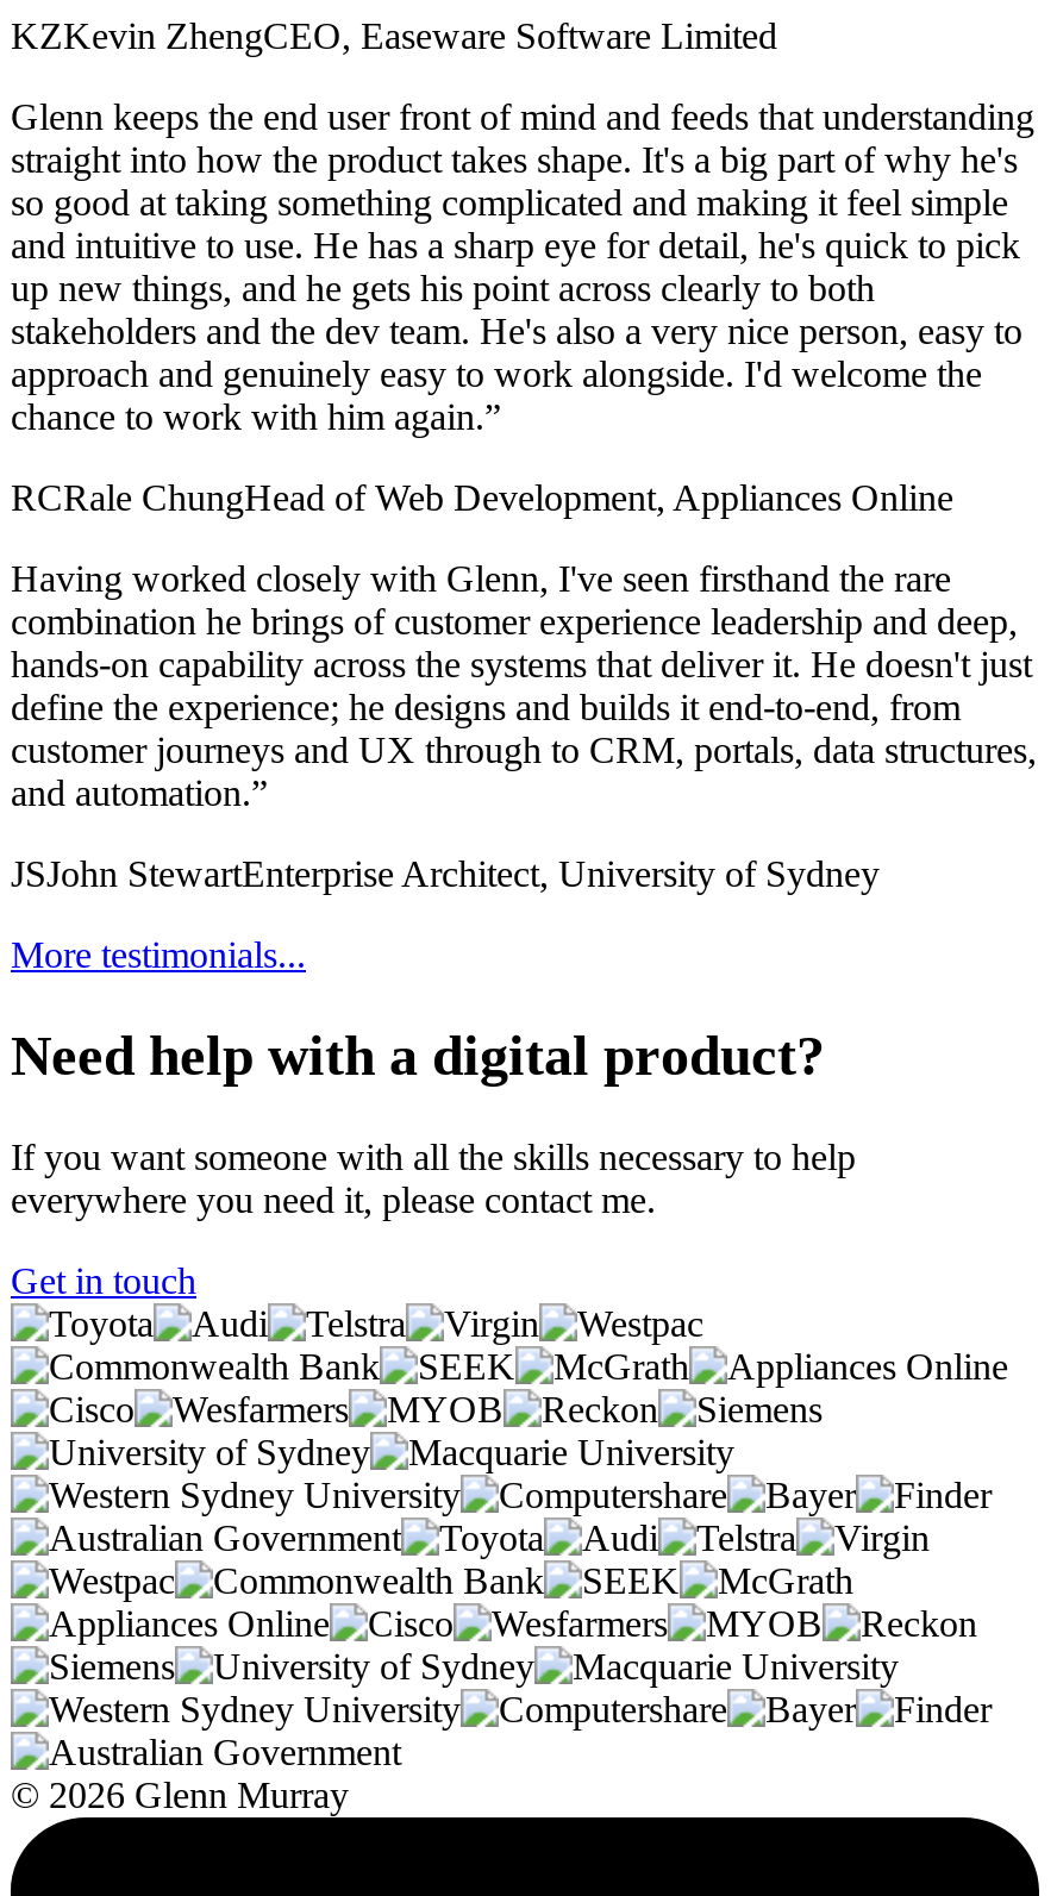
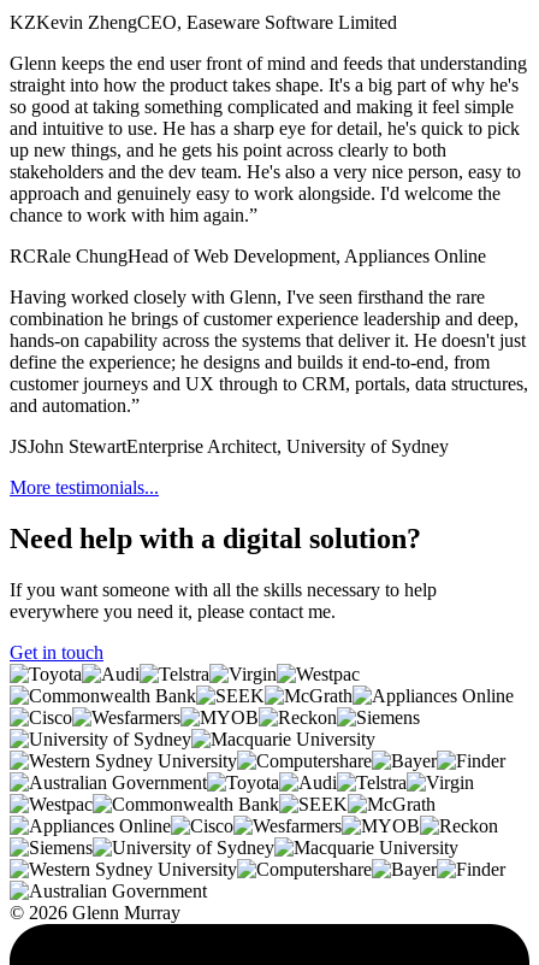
- Need help with a digital product?
+ Need help with a digital solution?
